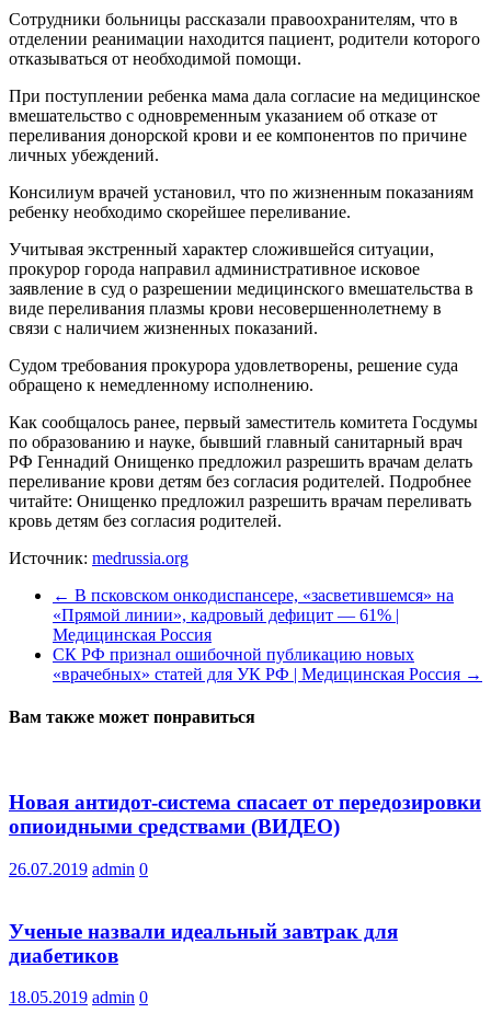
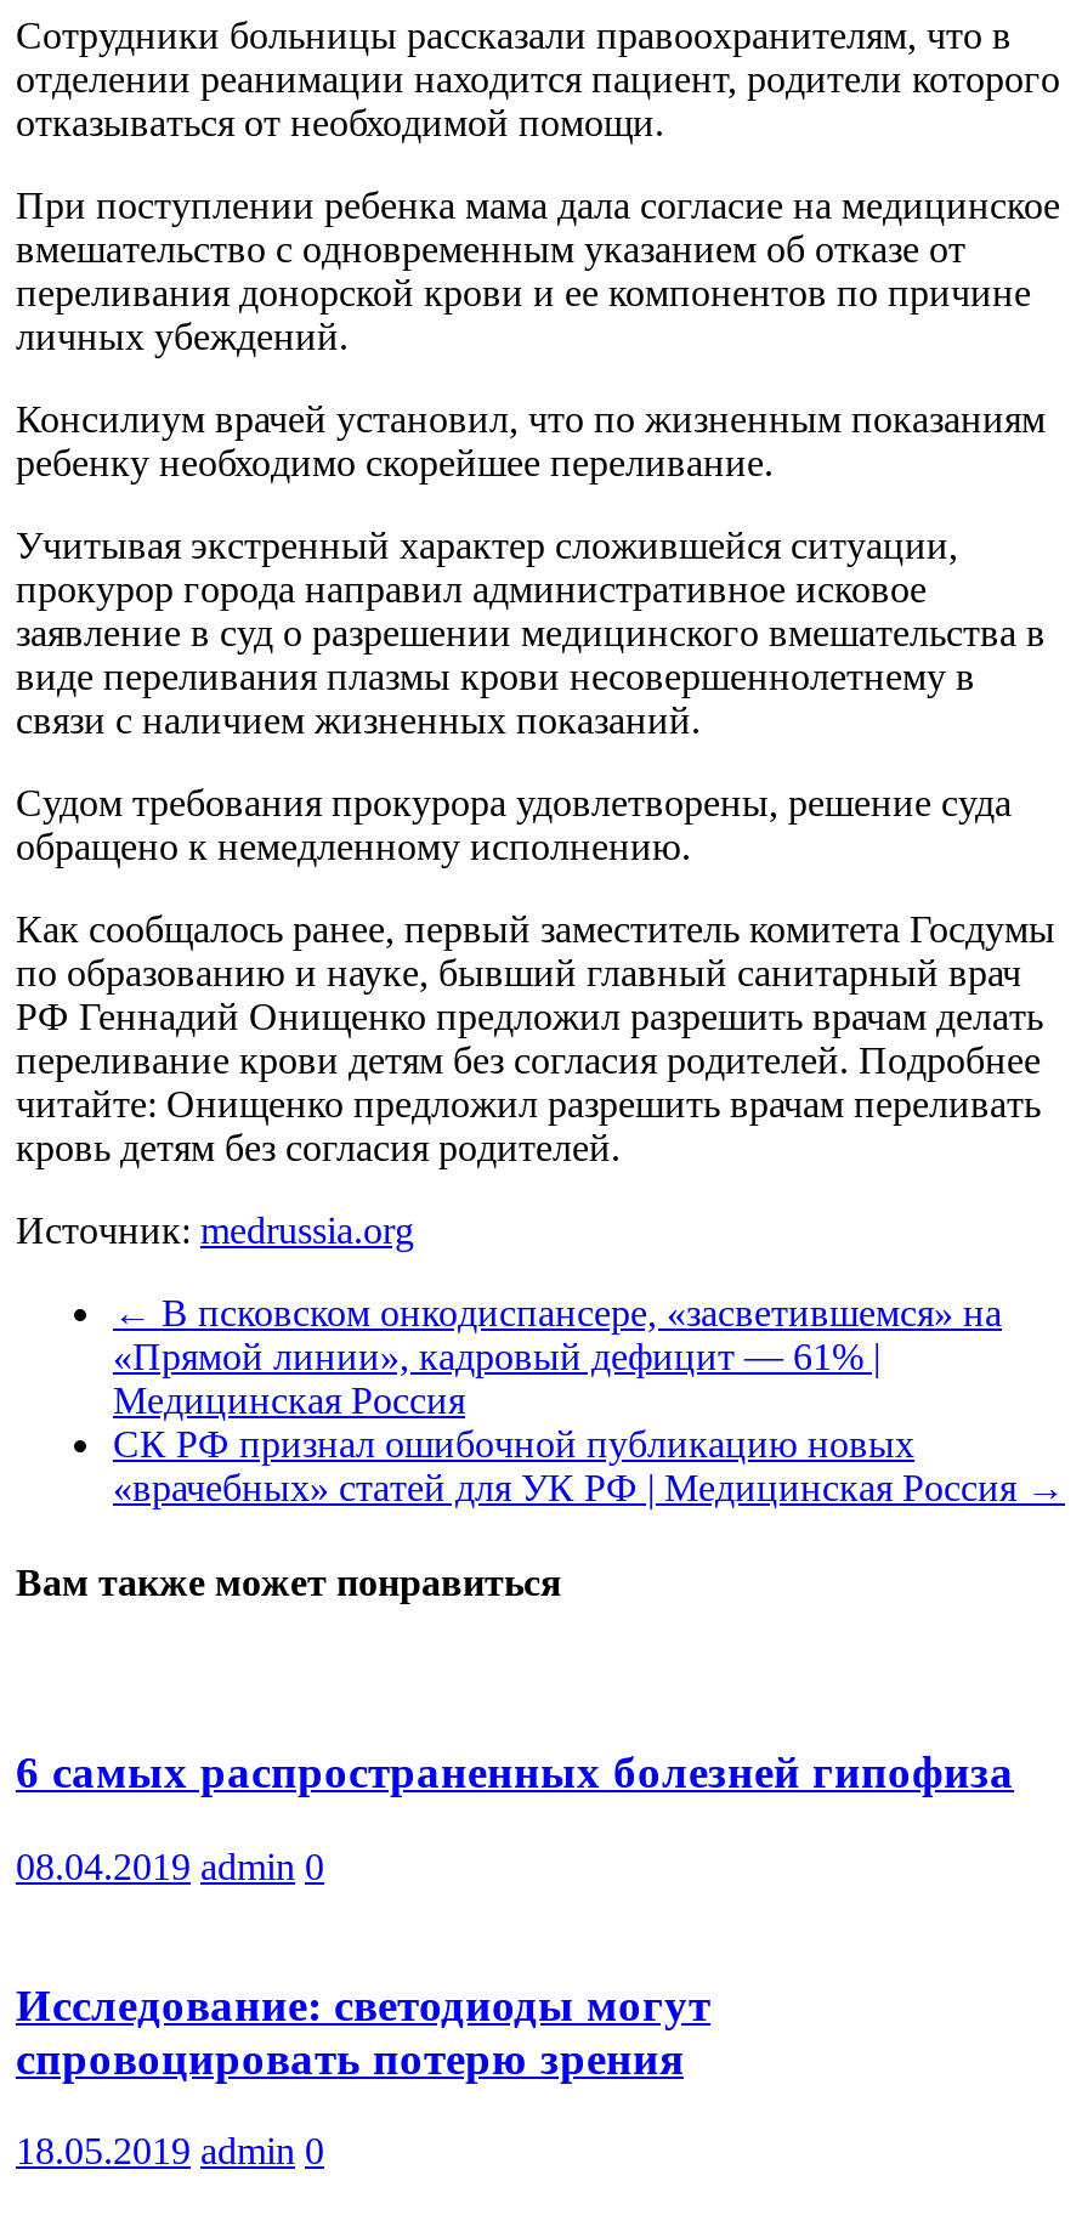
- Новая антидот-система спасает от передозировки
- опиоидными средствами (ВИДЕО)
+ 6 самых распространенных болезней гипофиза

- 26.07.2019 admin 0
+ 08.04.2019 admin 0

- Ученые назвали идеальный завтрак для
- диабетиков
+ Исследование: светодиоды могут
+ спровоцировать потерю зрения
